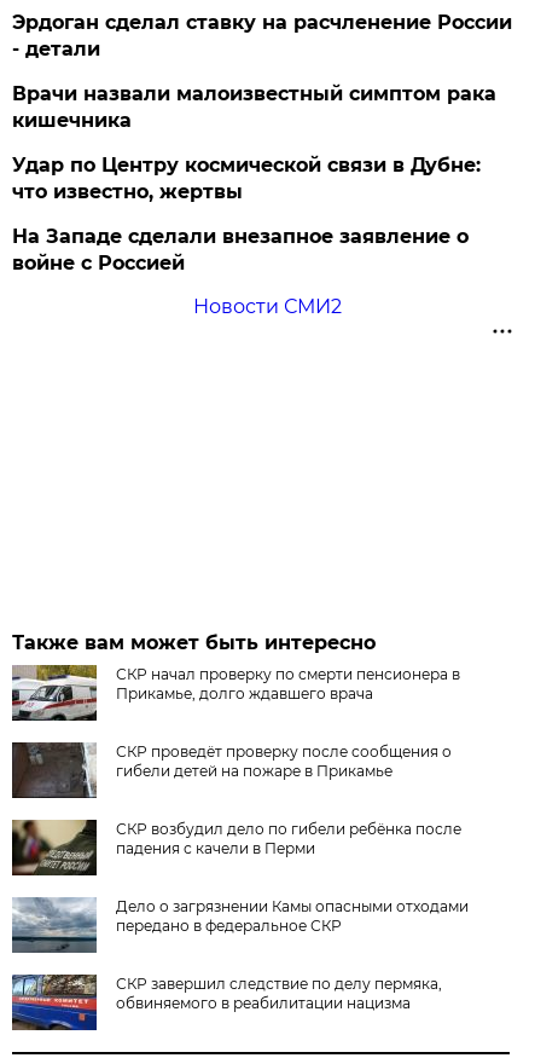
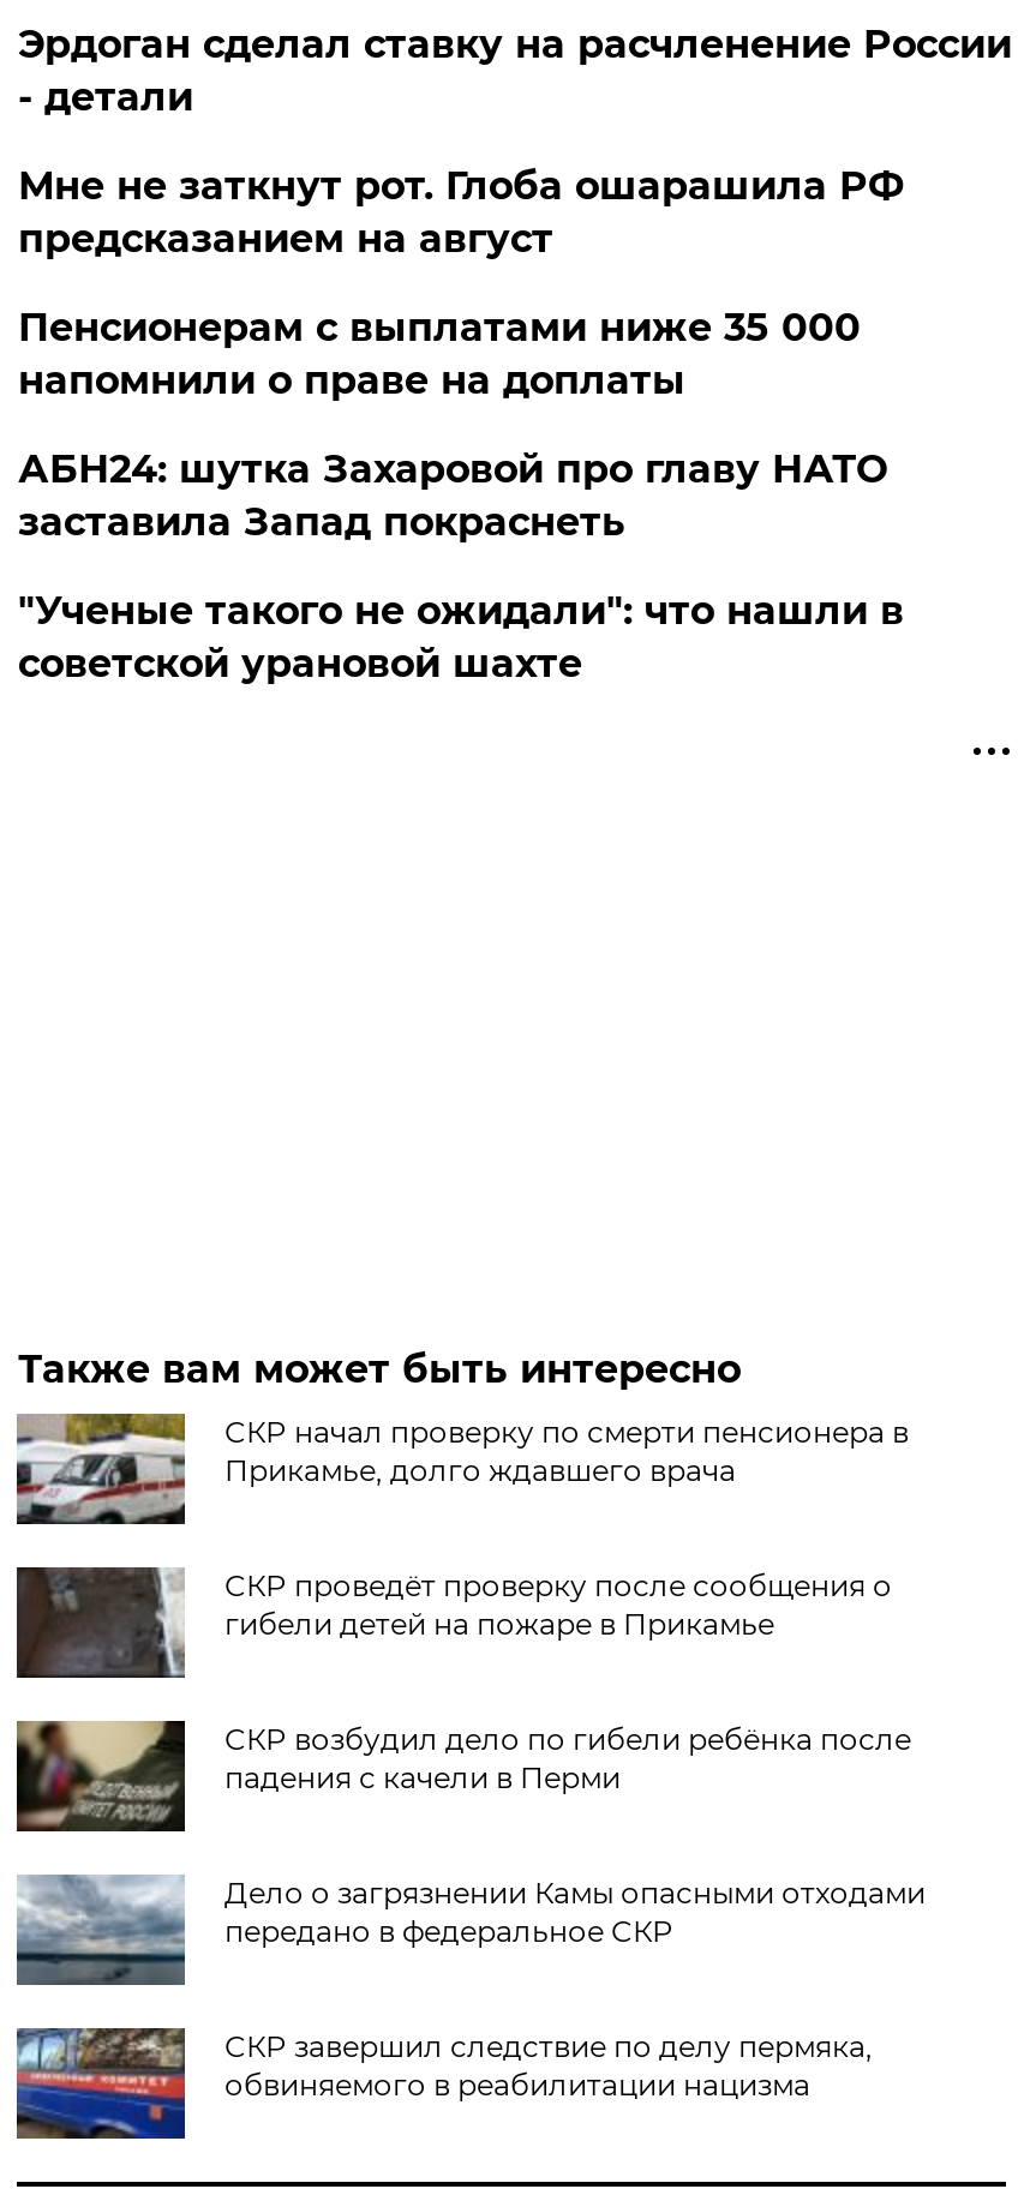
- Врачи назвали малоизвестный симптом рака
- кишечника
+ Мне не заткнут рот. Глоба ошарашила РФ
+ предсказанием на август

- Удар по Центру космической связи в Дубне:
- что известно, жертвы
+ Пенсионерам с выплатами ниже 35 000
+ напомнили о праве на доплаты

- На Западе сделали внезапное заявление о
- войне с Россией
+ АБН24: шутка Захаровой про главу НАТО
+ заставила Запад покраснеть

- Новости СМИ2
+ "Ученые такого не ожидали": что нашли в
+ советской урановой шахте
